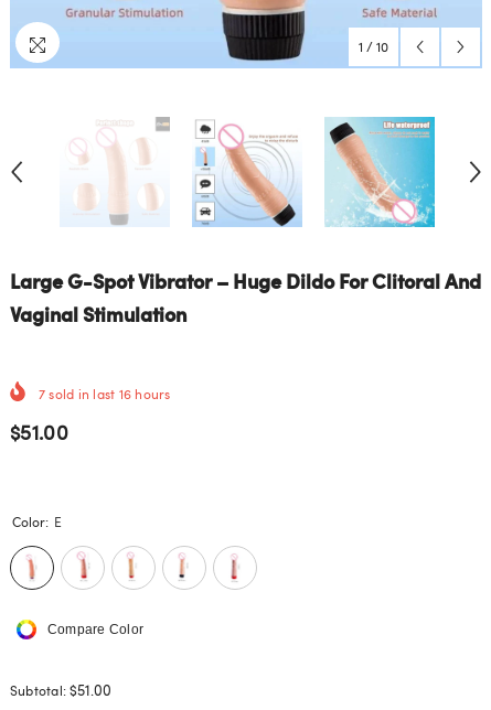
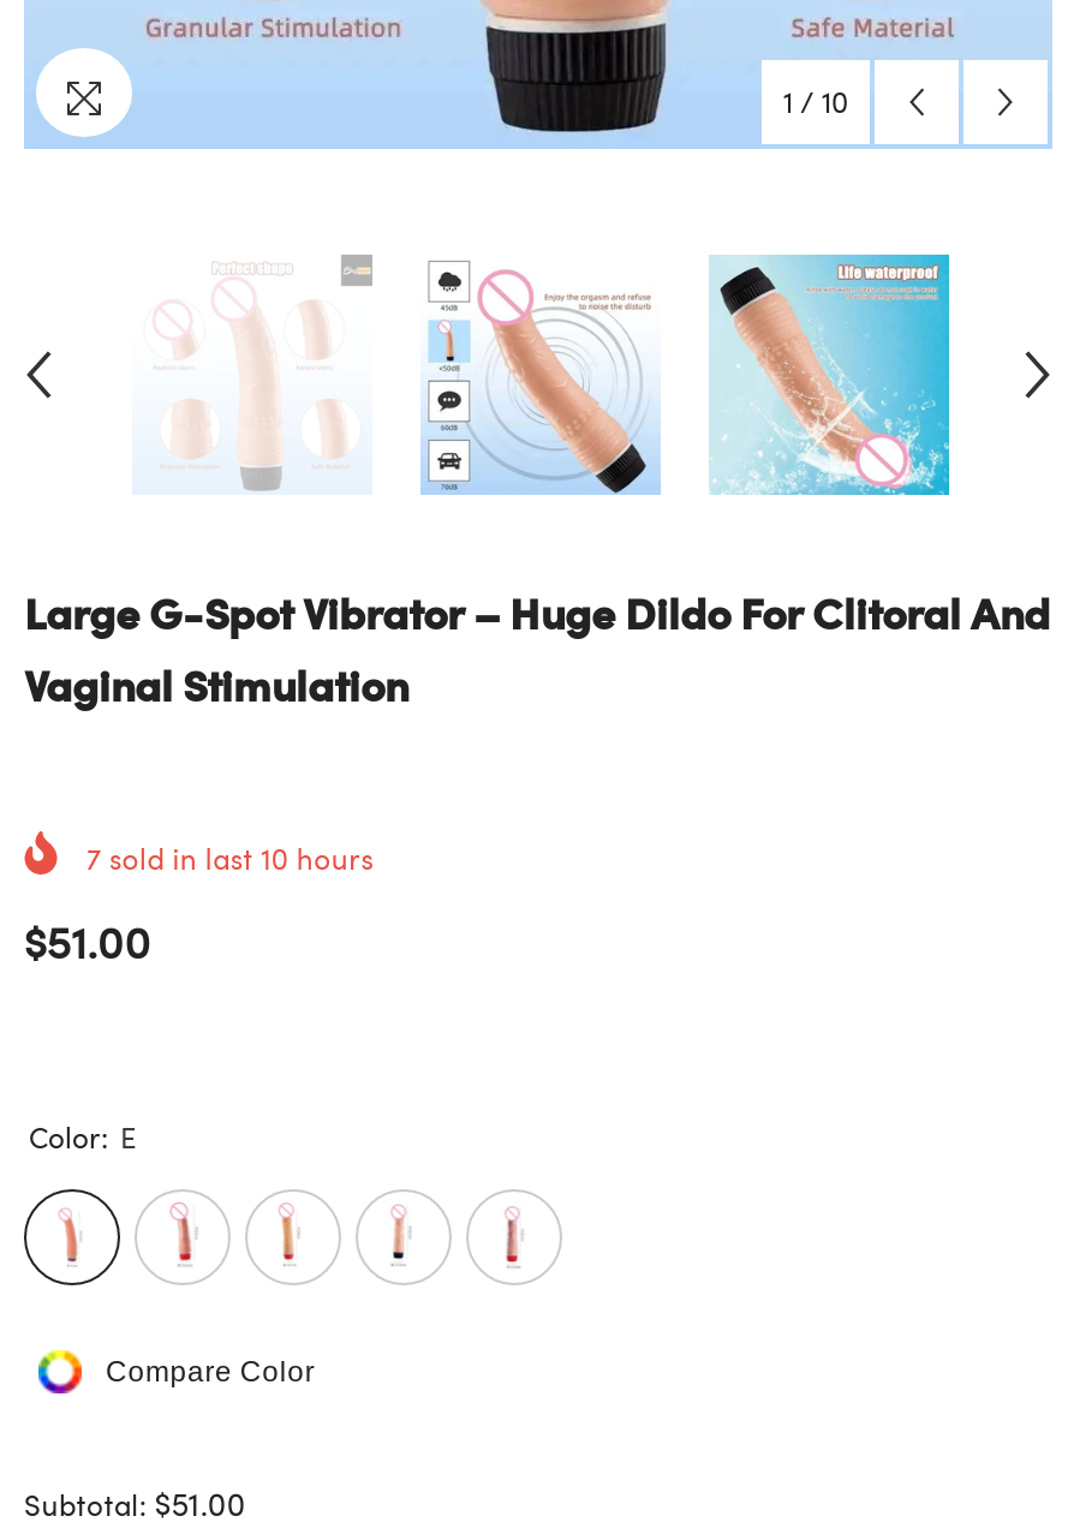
- 7 sold in last 16 hours
+ 7 sold in last 10 hours
